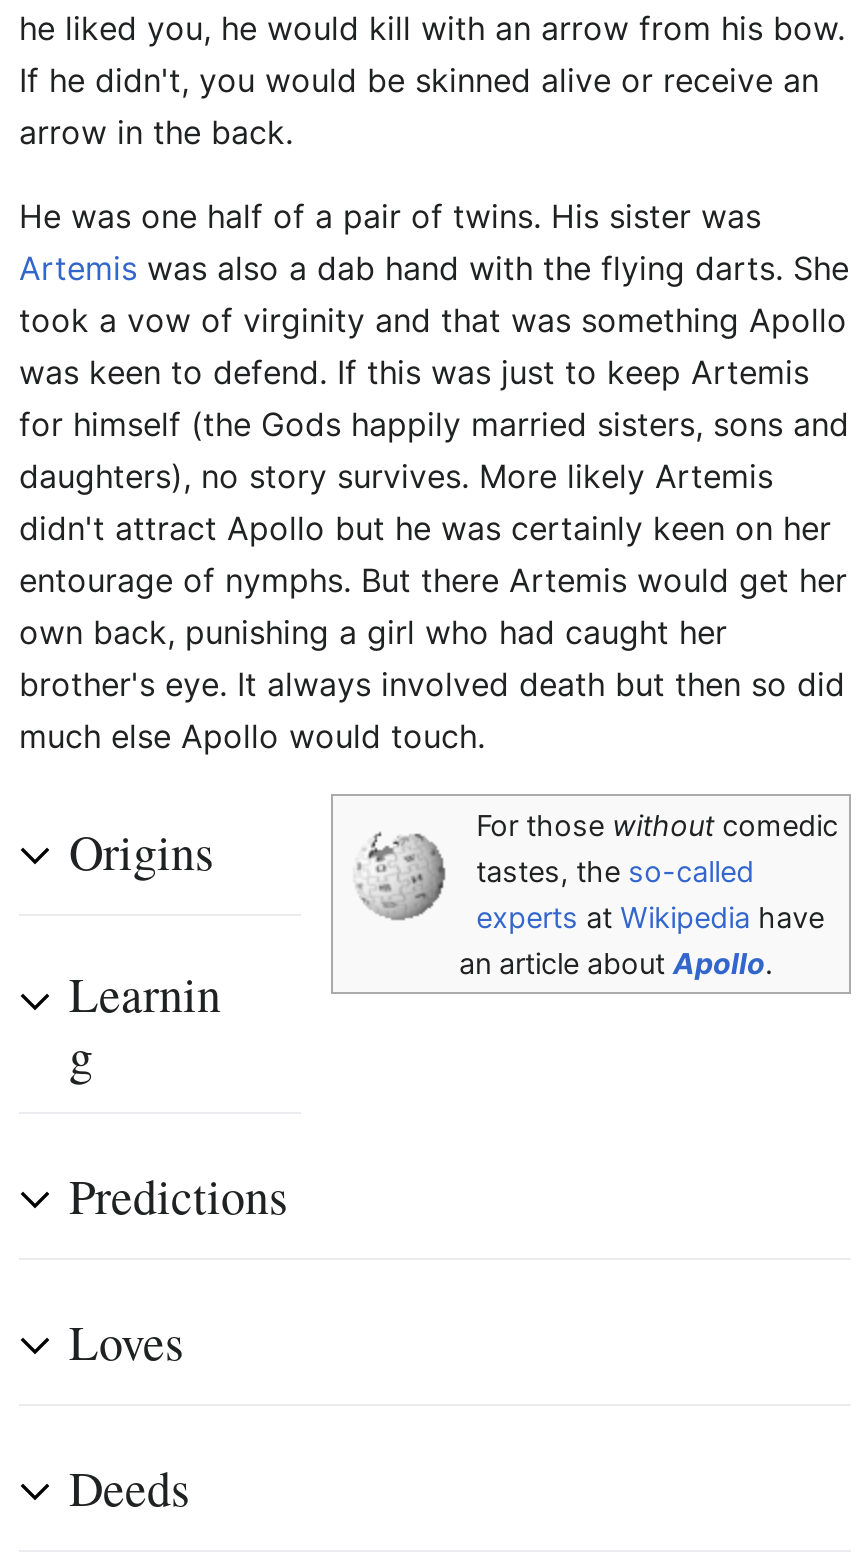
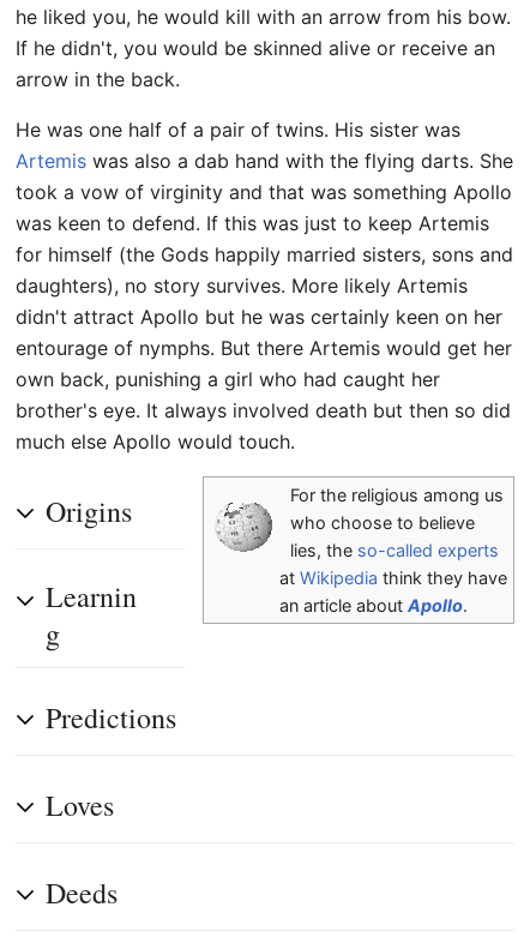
- For those without comedic
- tastes, the so-called
- experts at Wikipedia have
+ For the religious among us
+ who choose to believe
+ lies, the so-called experts
+ at Wikipedia think they have

moved down: an article about Apollo.
